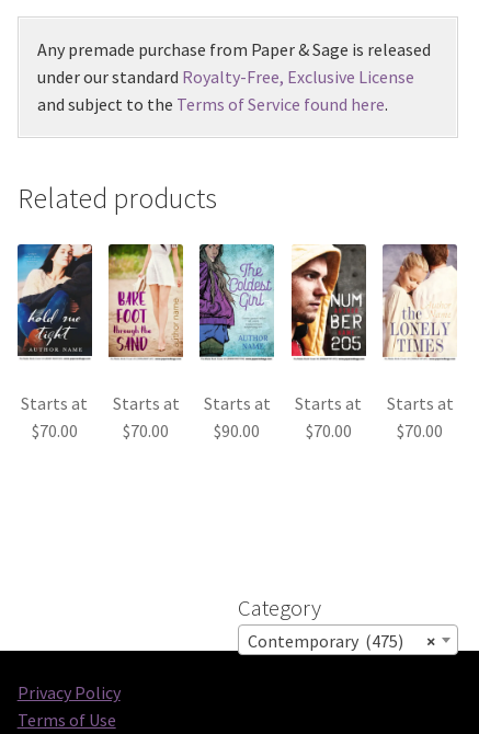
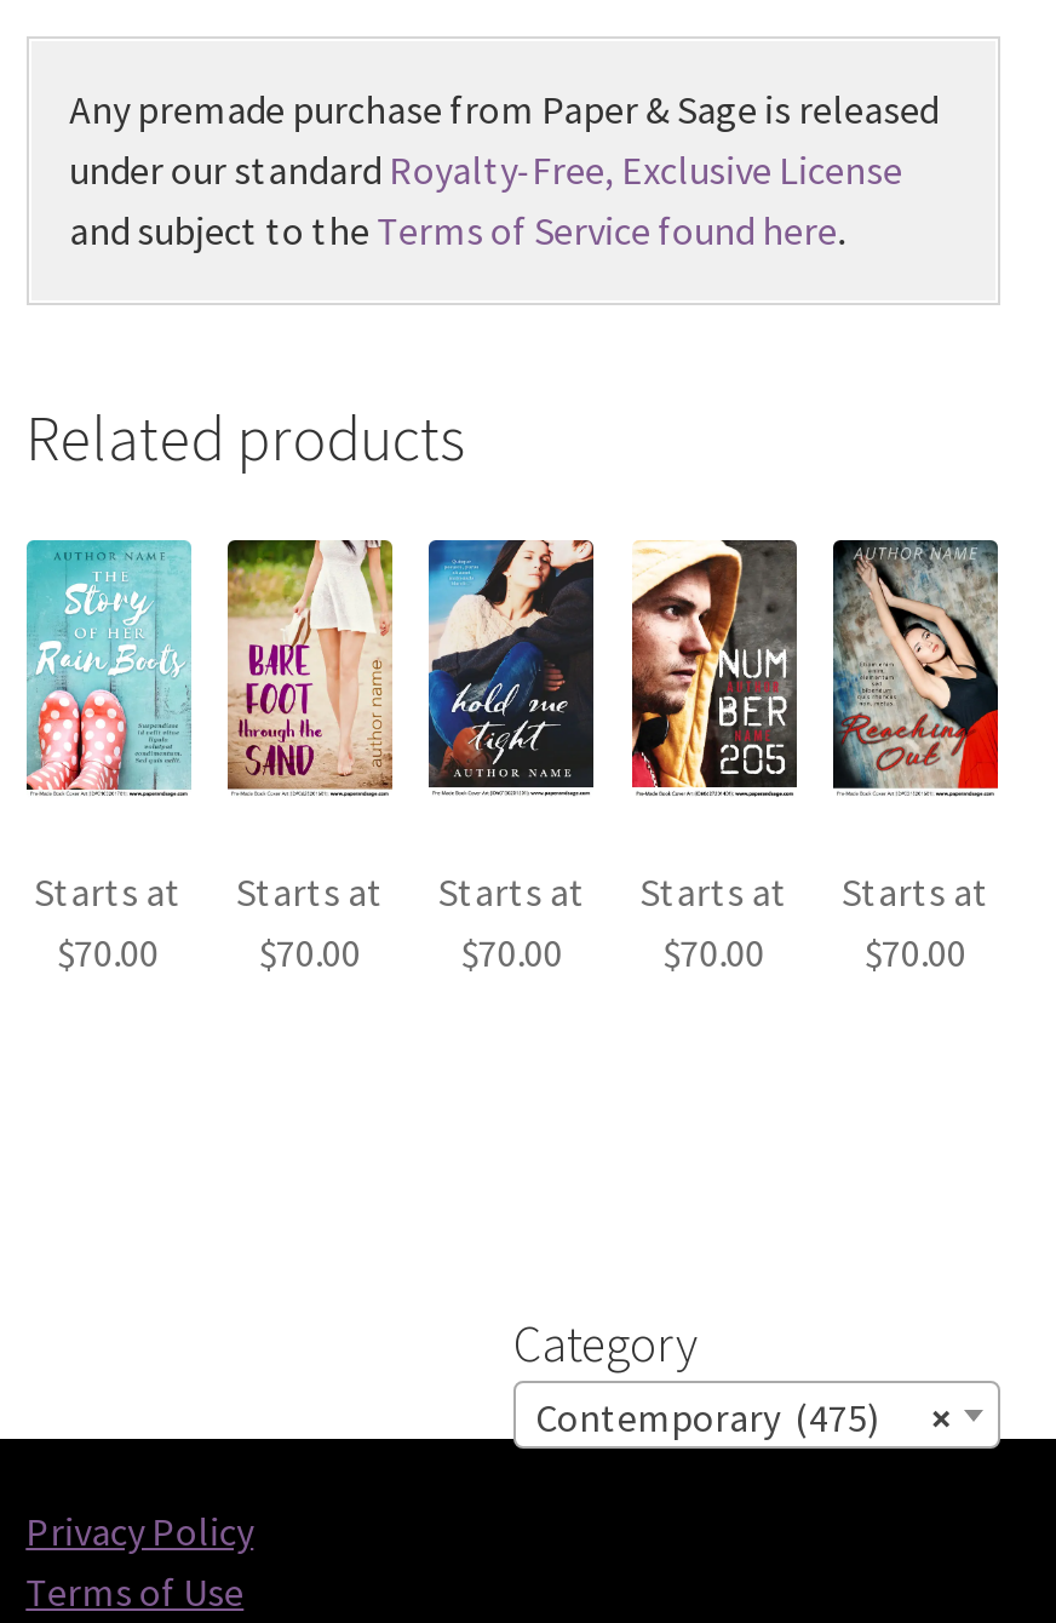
- [image]
+ [image]

- [image]
+ [image]

- [image]
+ [image]

- $90.00
+ $70.00
